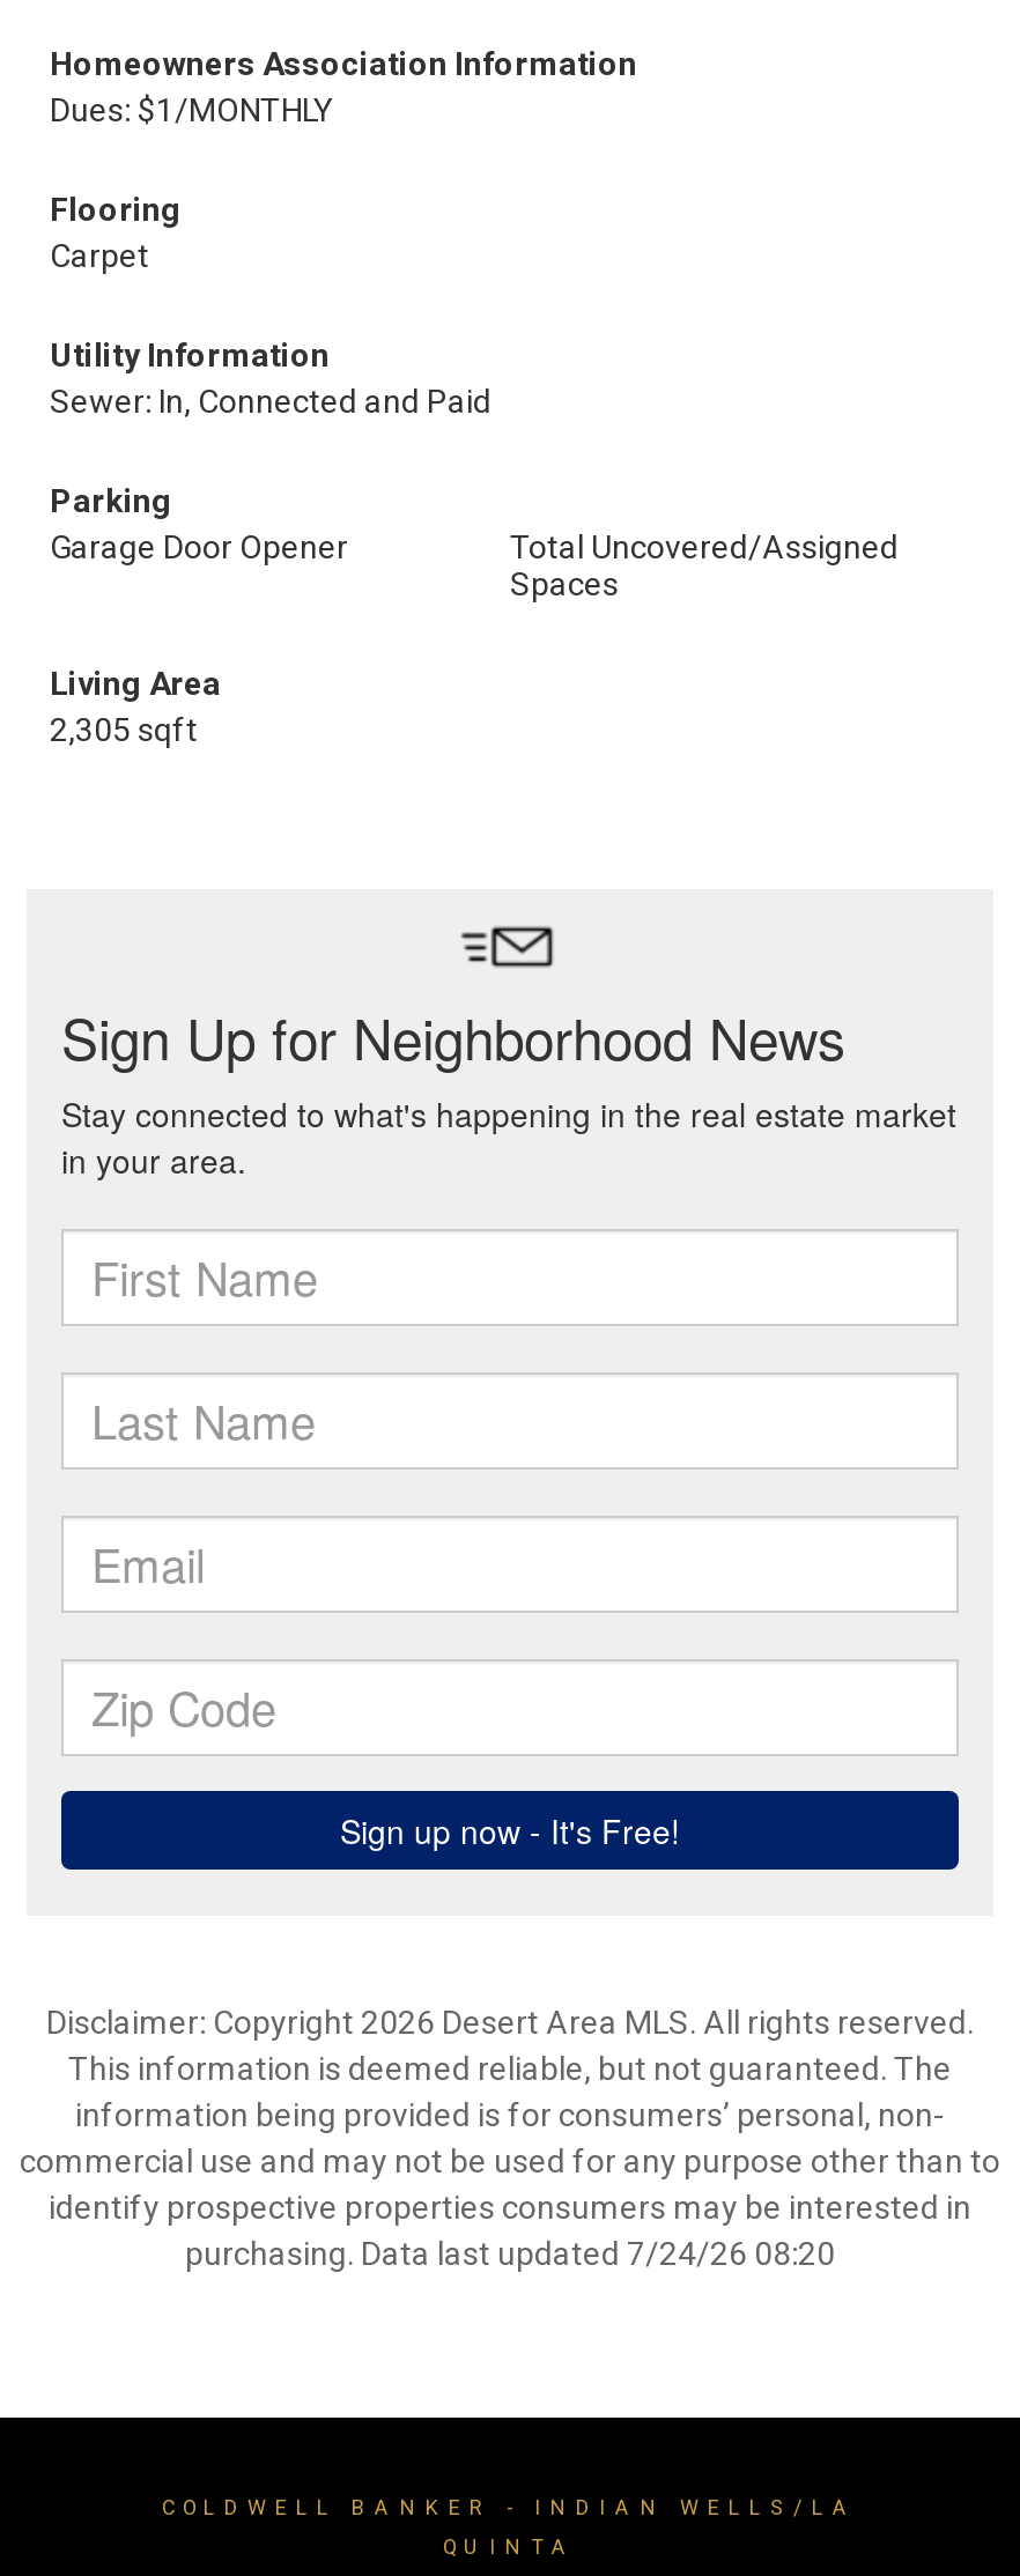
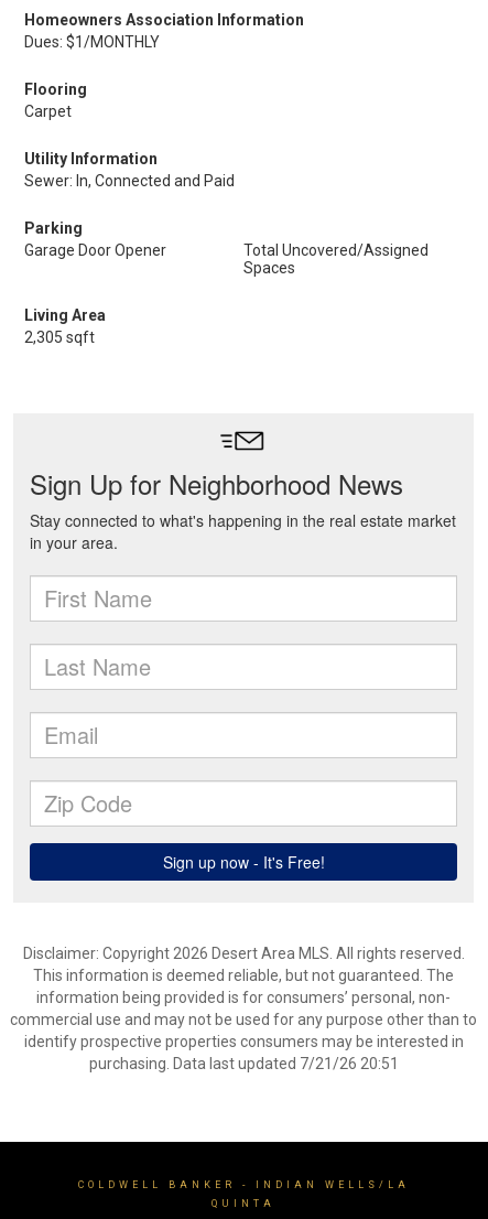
- purchasing. Data last updated 7/24/26 08:20
+ purchasing. Data last updated 7/21/26 20:51
